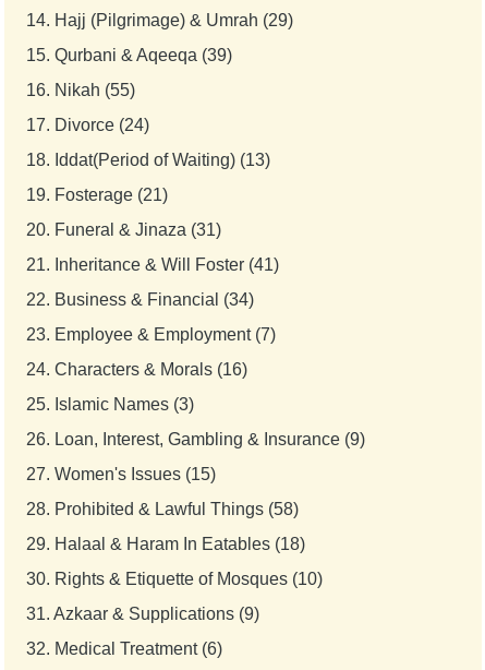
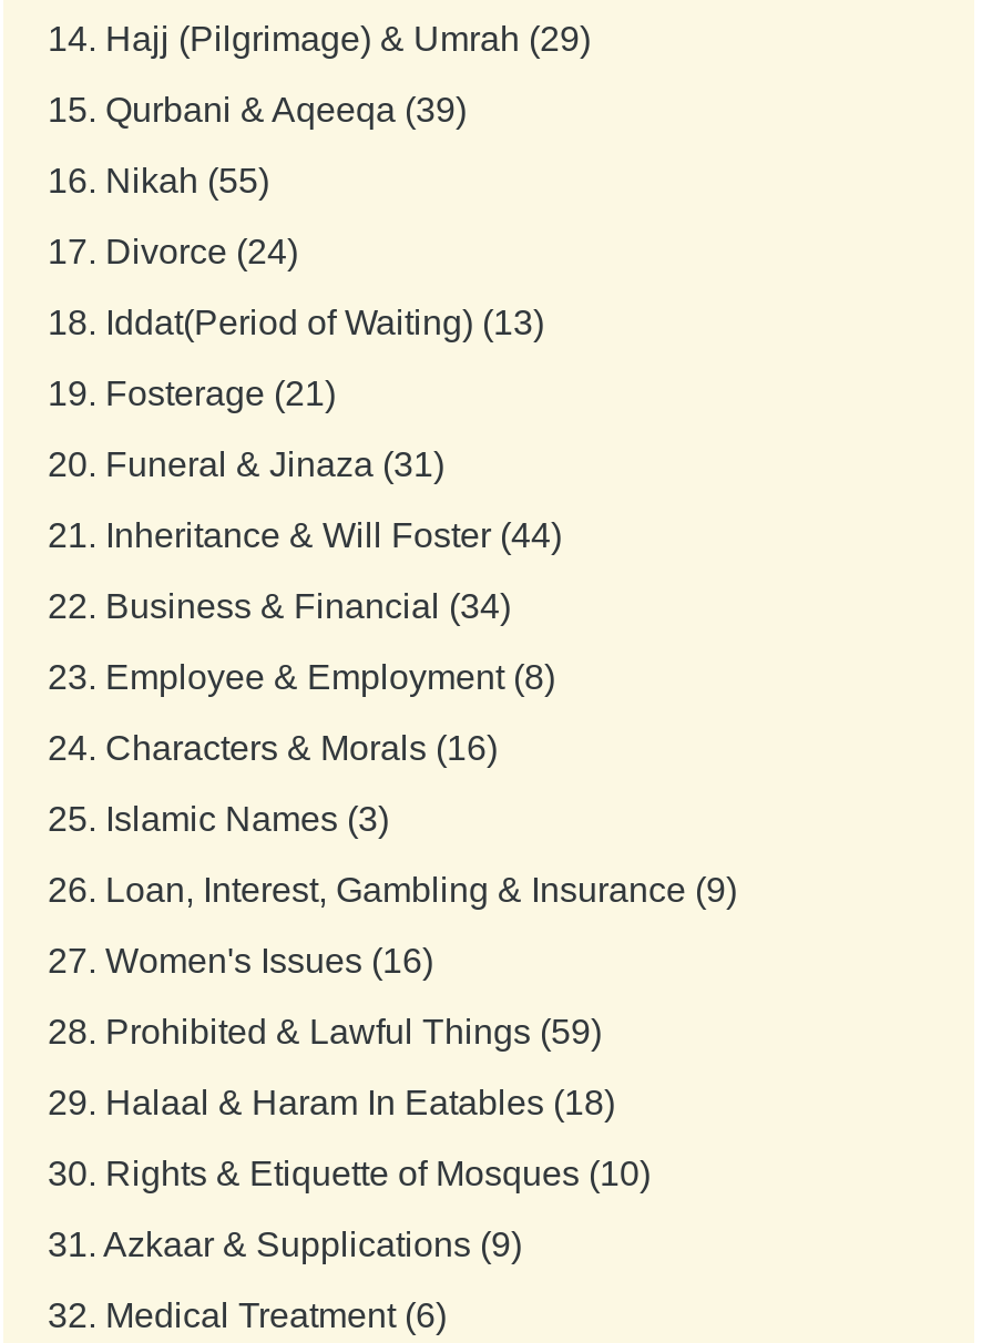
- 21. Inheritance & Will Foster (41)
+ 21. Inheritance & Will Foster (44)

- 23. Employee & Employment (7)
+ 23. Employee & Employment (8)

- 27. Women's Issues (15)
+ 27. Women's Issues (16)

- 28. Prohibited & Lawful Things (58)
+ 28. Prohibited & Lawful Things (59)
